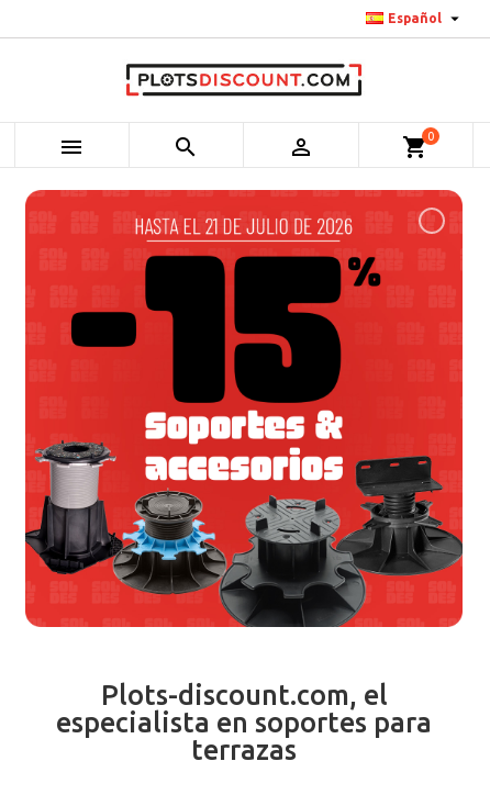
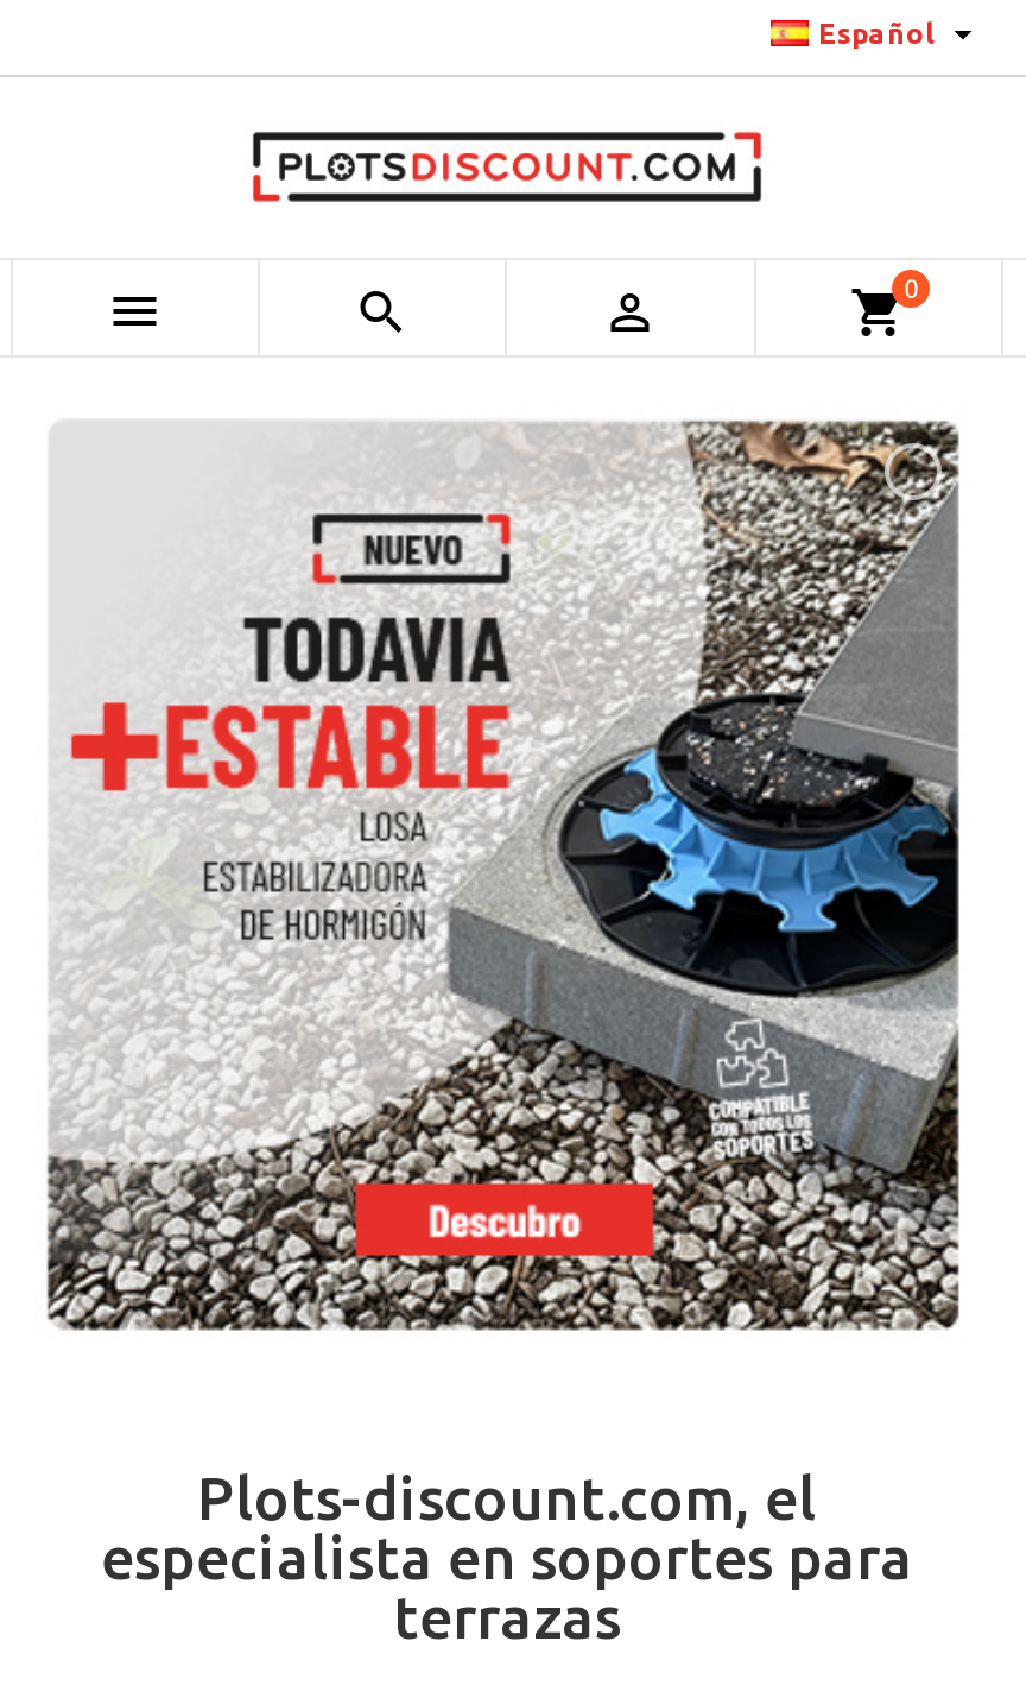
- [image]
+ [image]
